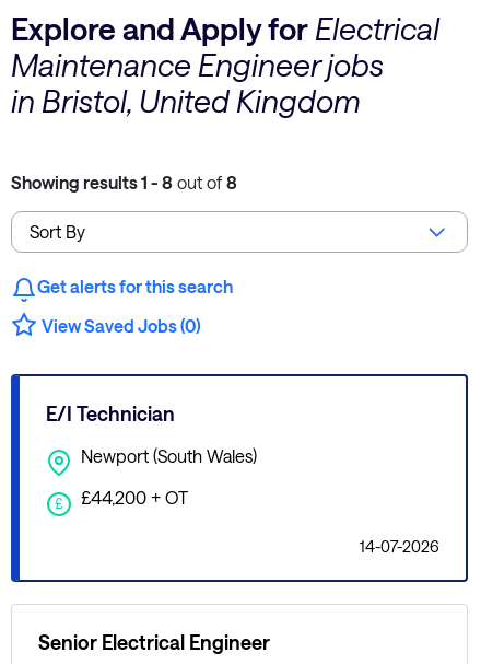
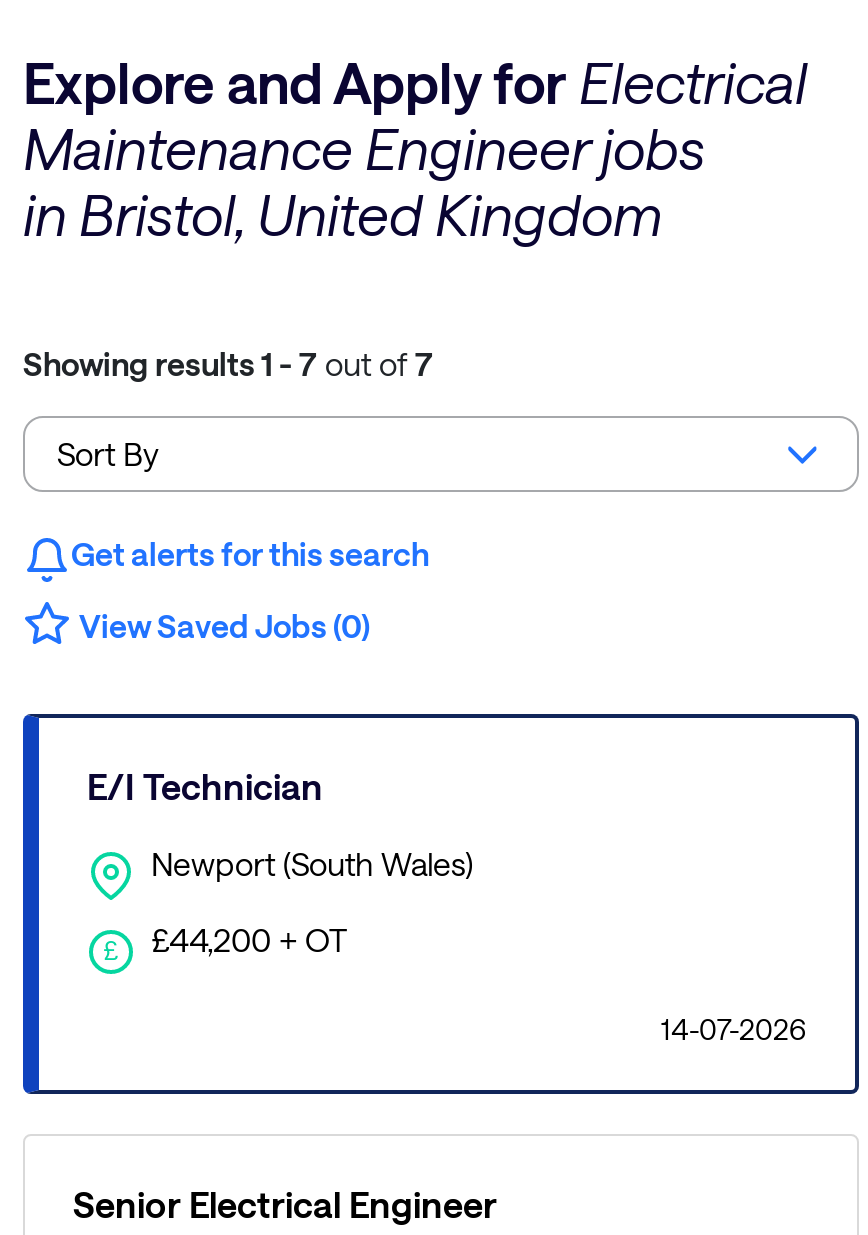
- Showing results 1 - 8 out of 8
+ Showing results 1 - 7 out of 7
